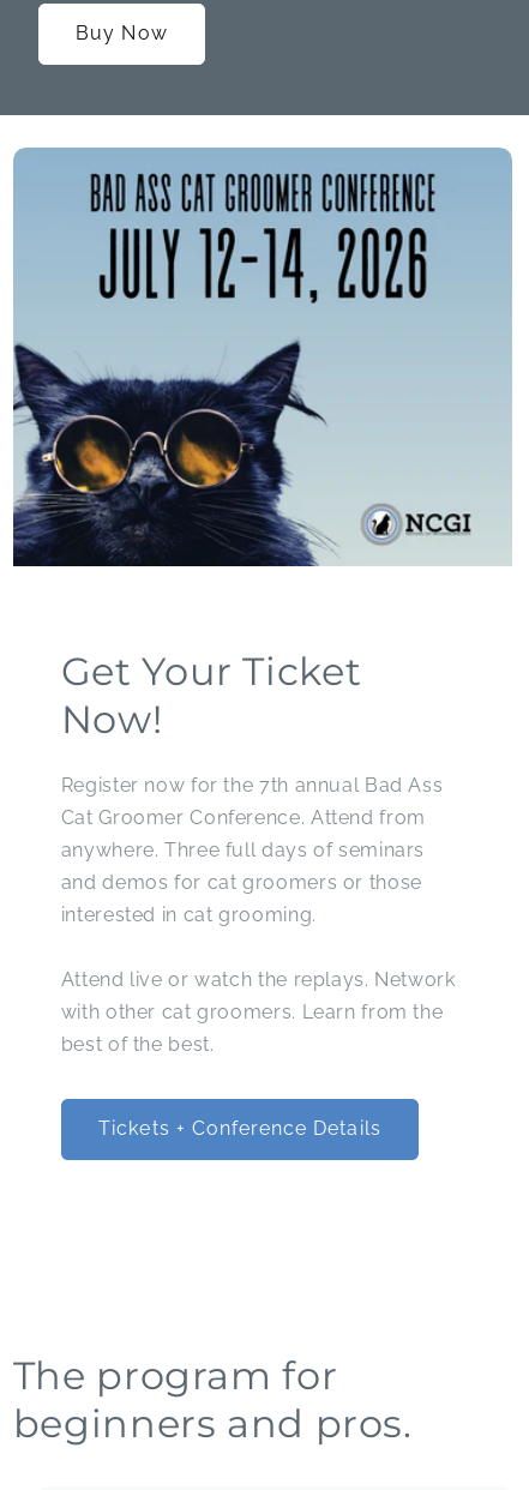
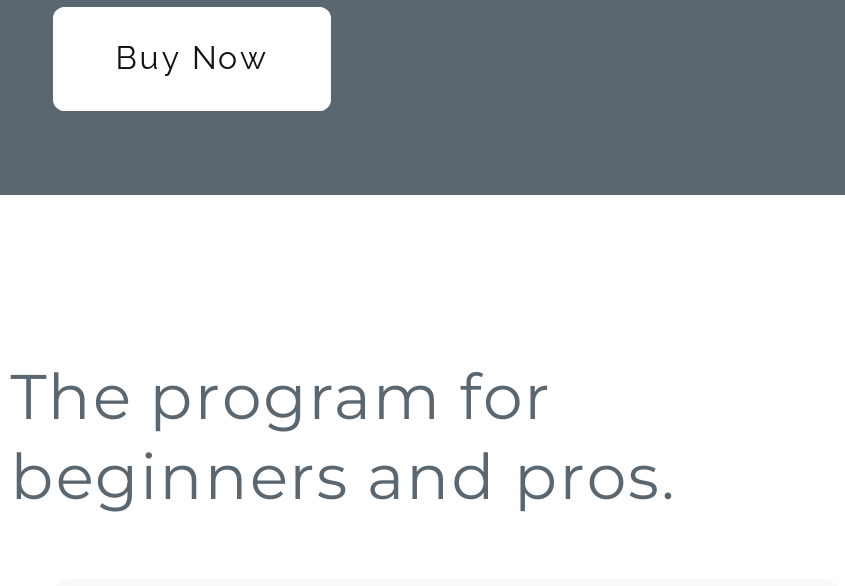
- [image]

- Get Your Ticket
- Now!
- Register now for the 7th annual Bad Ass
- Cat Groomer Conference. Attend from
- anywhere. Three full days of seminars
- and demos for cat groomers or those
- interested in cat grooming.
- Attend live or watch the replays. Network
- with other cat groomers. Learn from the
- best of the best.

- Tickets + Conference Details
